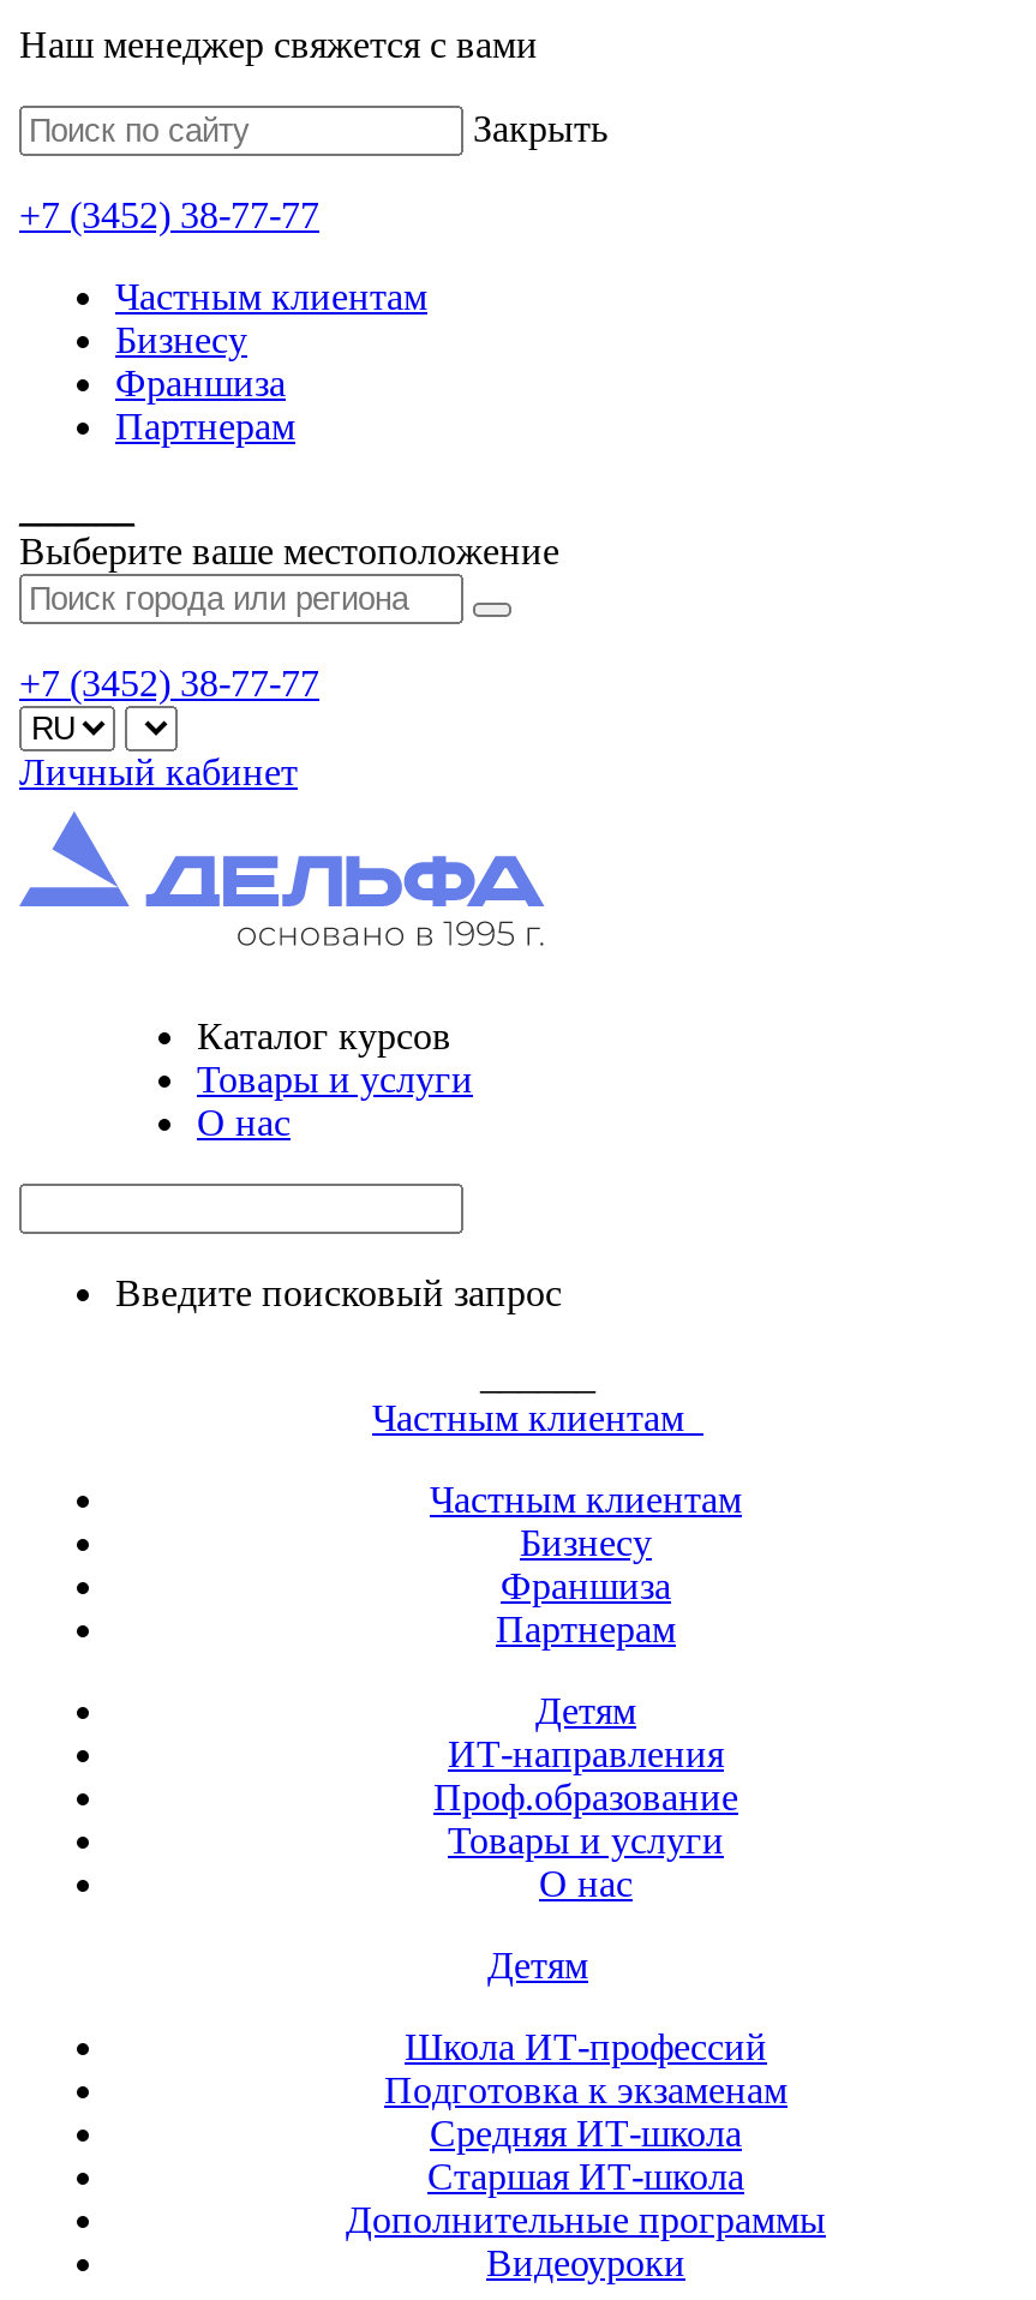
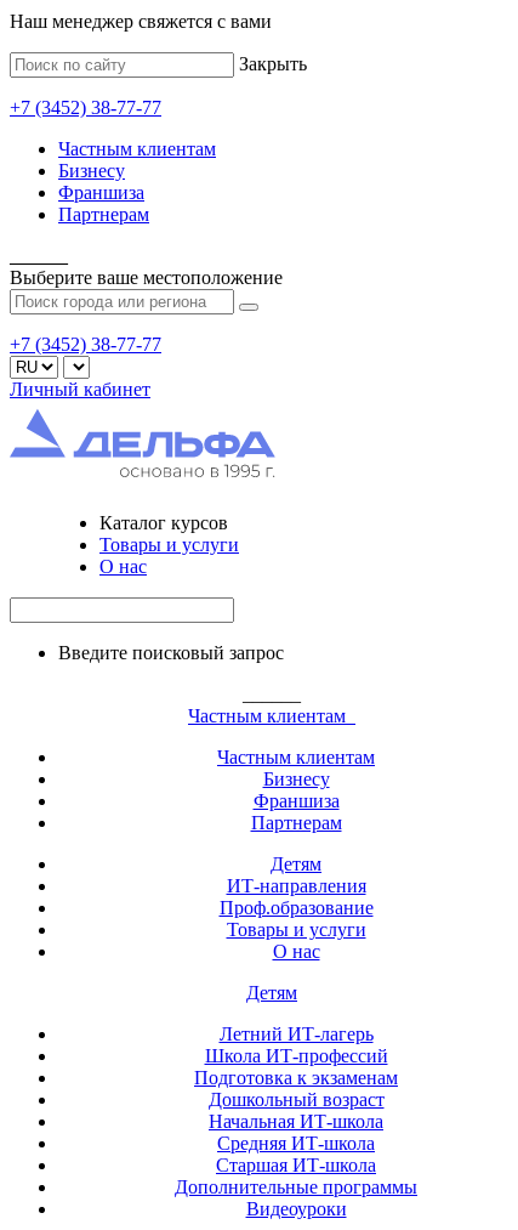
+ Летний ИТ-лагерь

+ Дошкольный возраст
+ Начальная ИТ-школа
